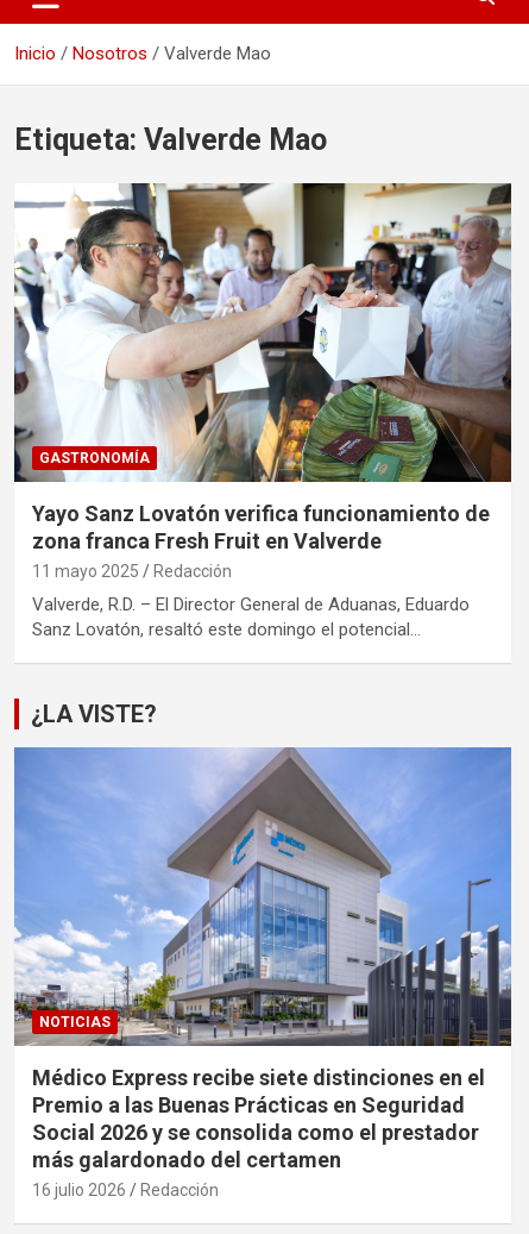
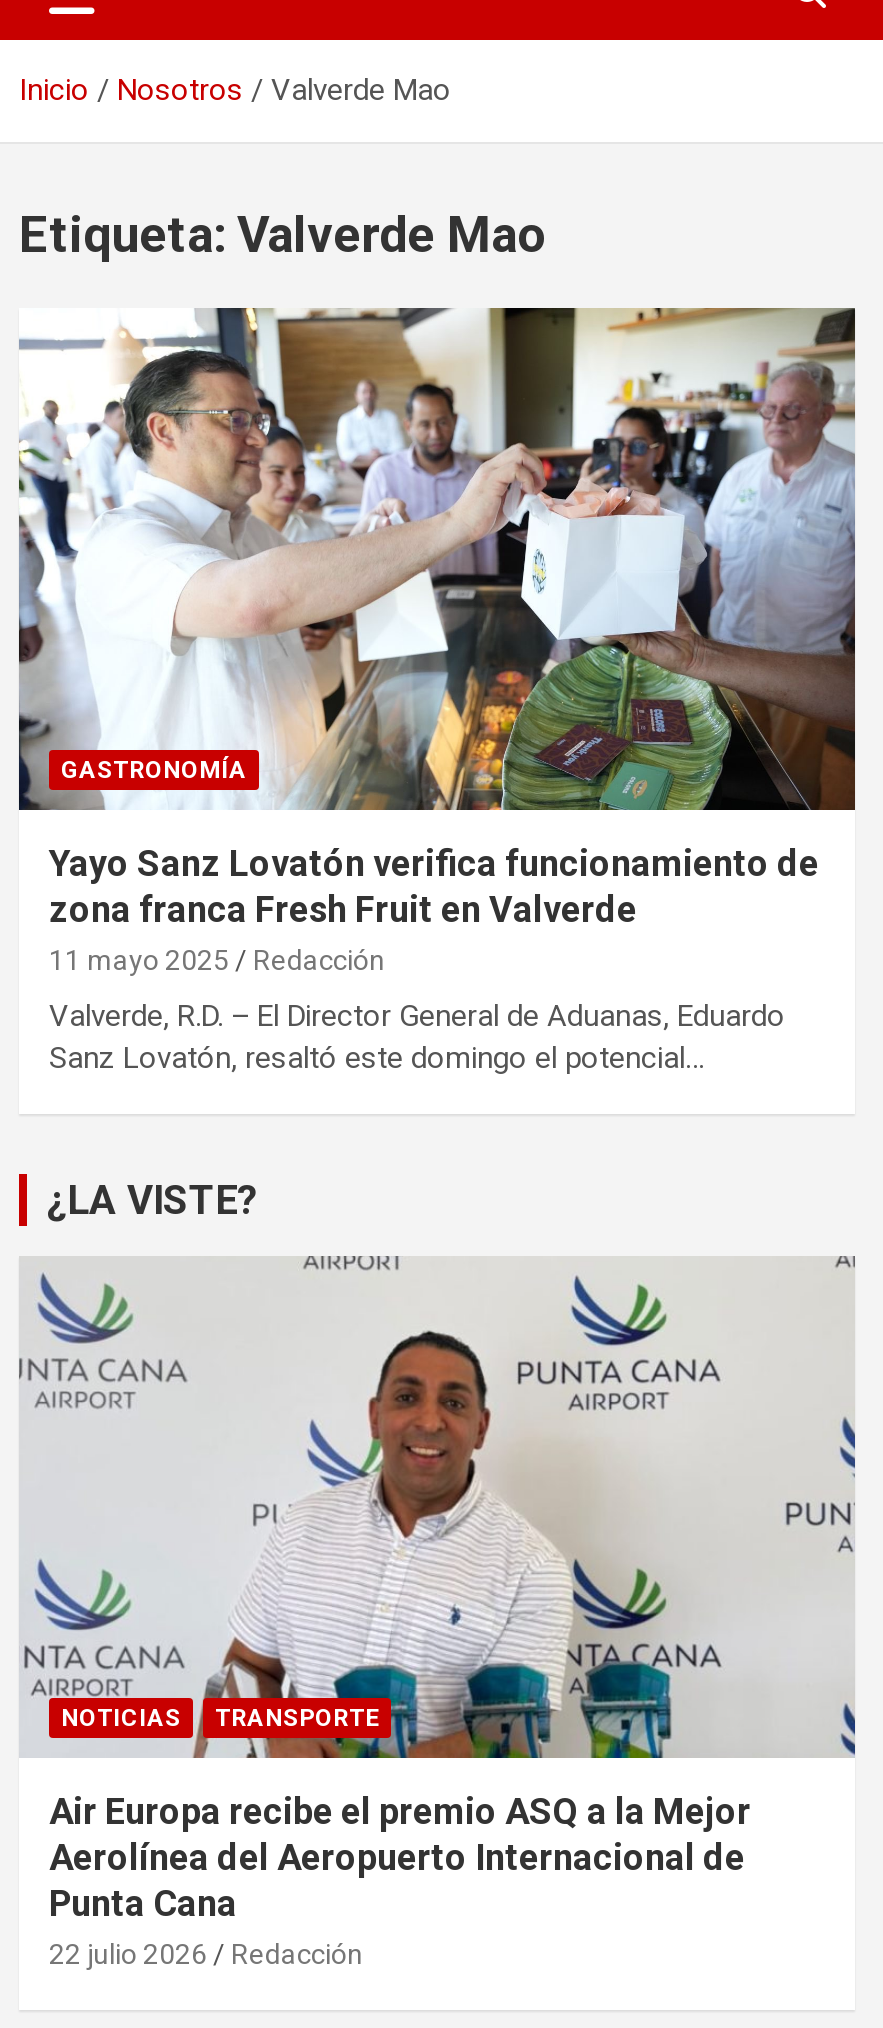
- [image]
- Médico Express recibe siete distinciones en el
- Premio a las Buenas Prácticas en Seguridad
- Social 2026 y se consolida como el prestador
- más galardonado del certamen
- 16 julio 2026
+ [image]
+ TRANSPORTE
+ Air Europa recibe el premio ASQ a la Mejor
+ Aerolínea del Aeropuerto Internacional de
+ Punta Cana
+ 22 julio 2026
